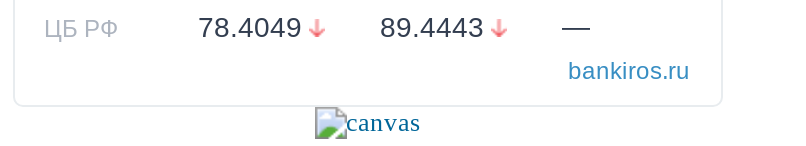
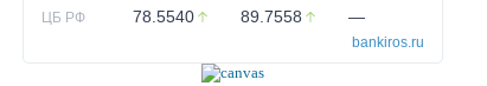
- 78.4049
+ 78.5540

- 89.4443
+ 89.7558
